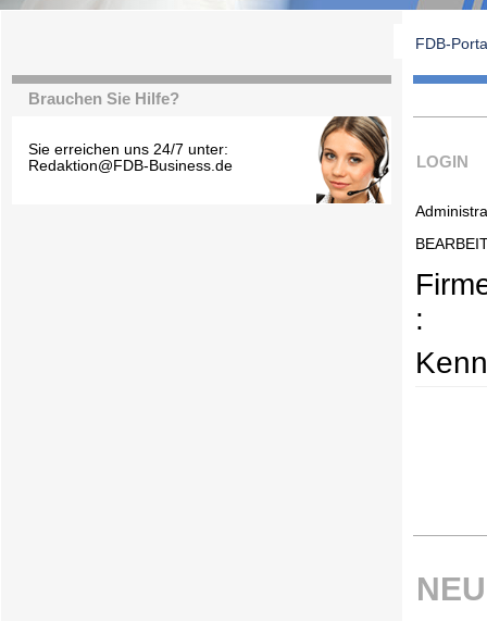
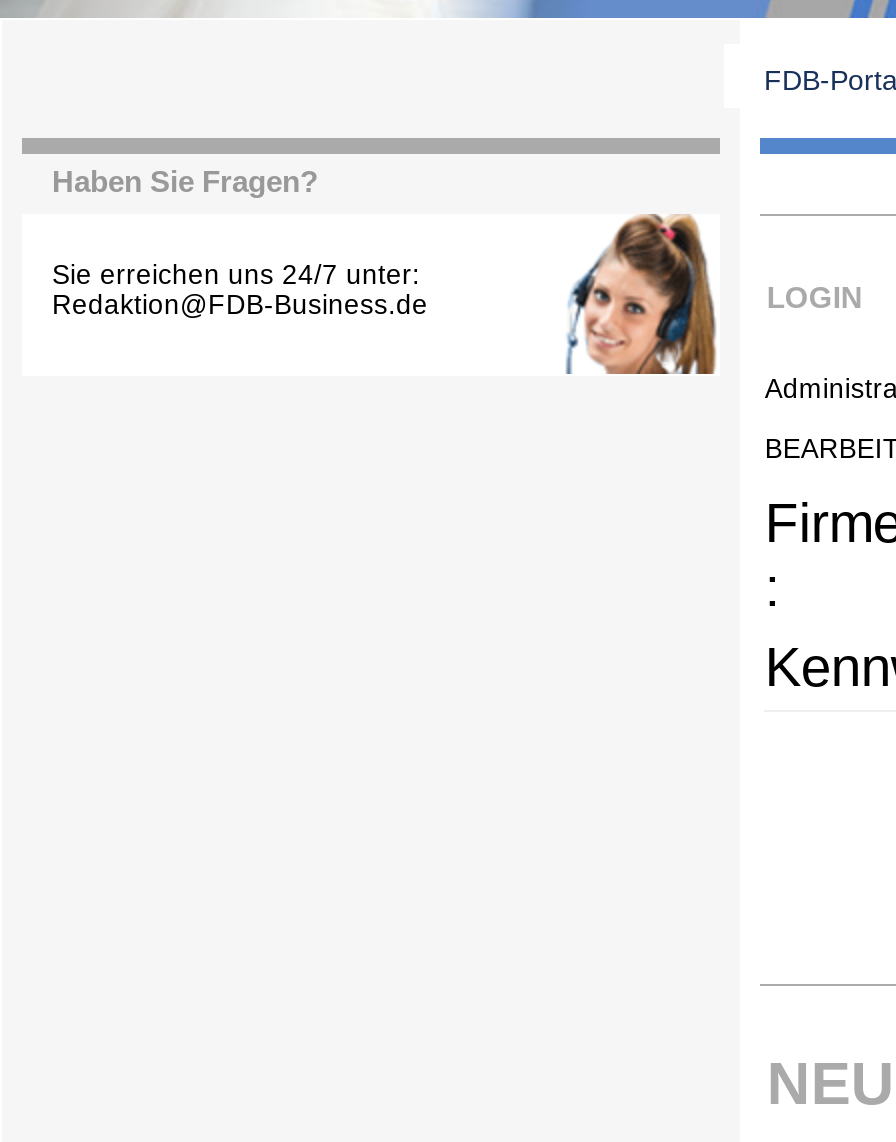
- Brauchen Sie Hilfe?
+ Haben Sie Fragen?

- [image]
+ [image]
